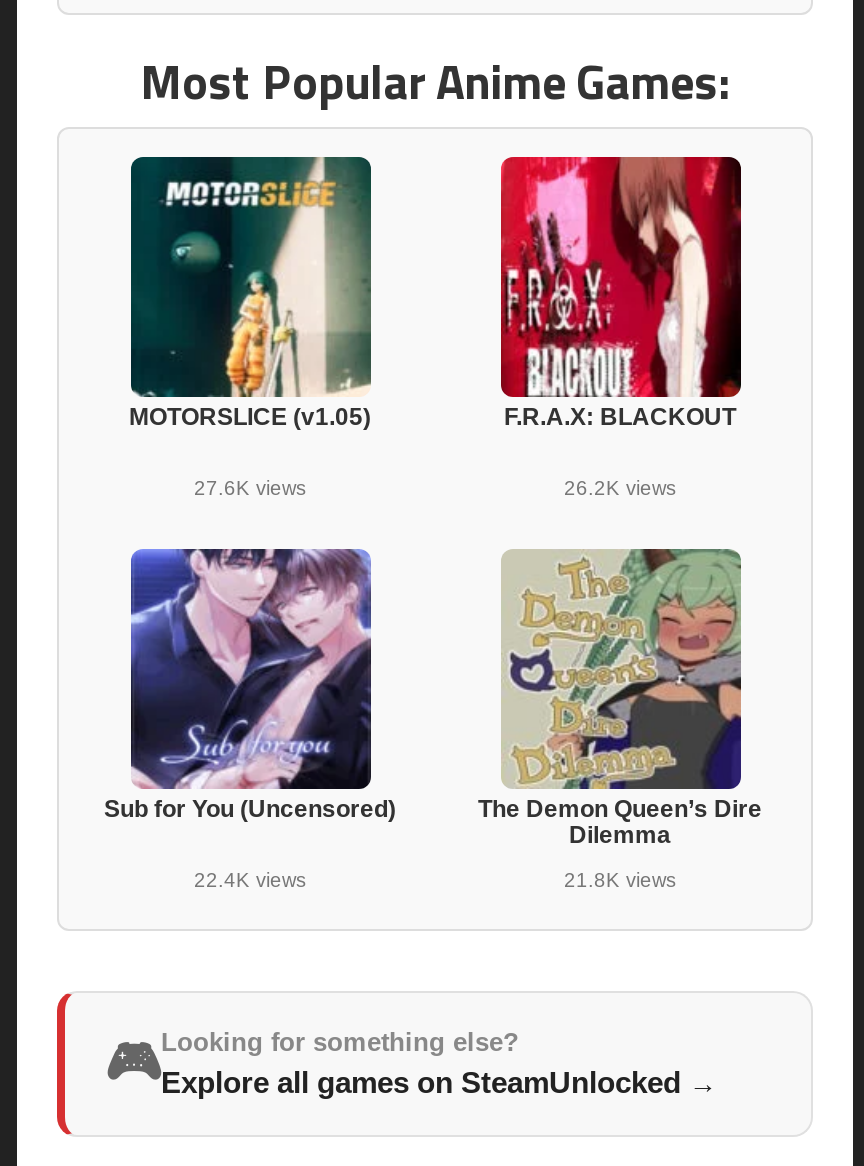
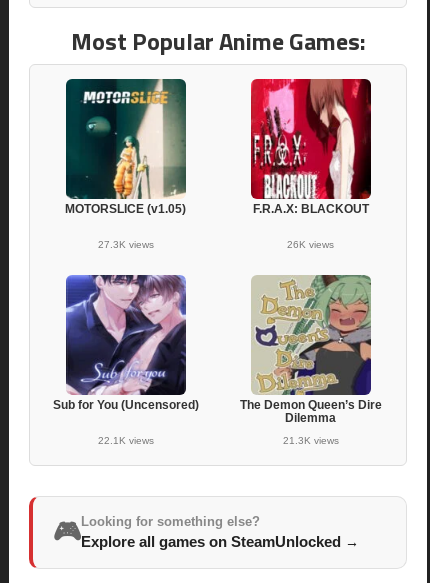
- 27.6K views
+ 27.3K views

- 26.2K views
+ 26K views

- 22.4K views
+ 22.1K views

- 21.8K views
+ 21.3K views
